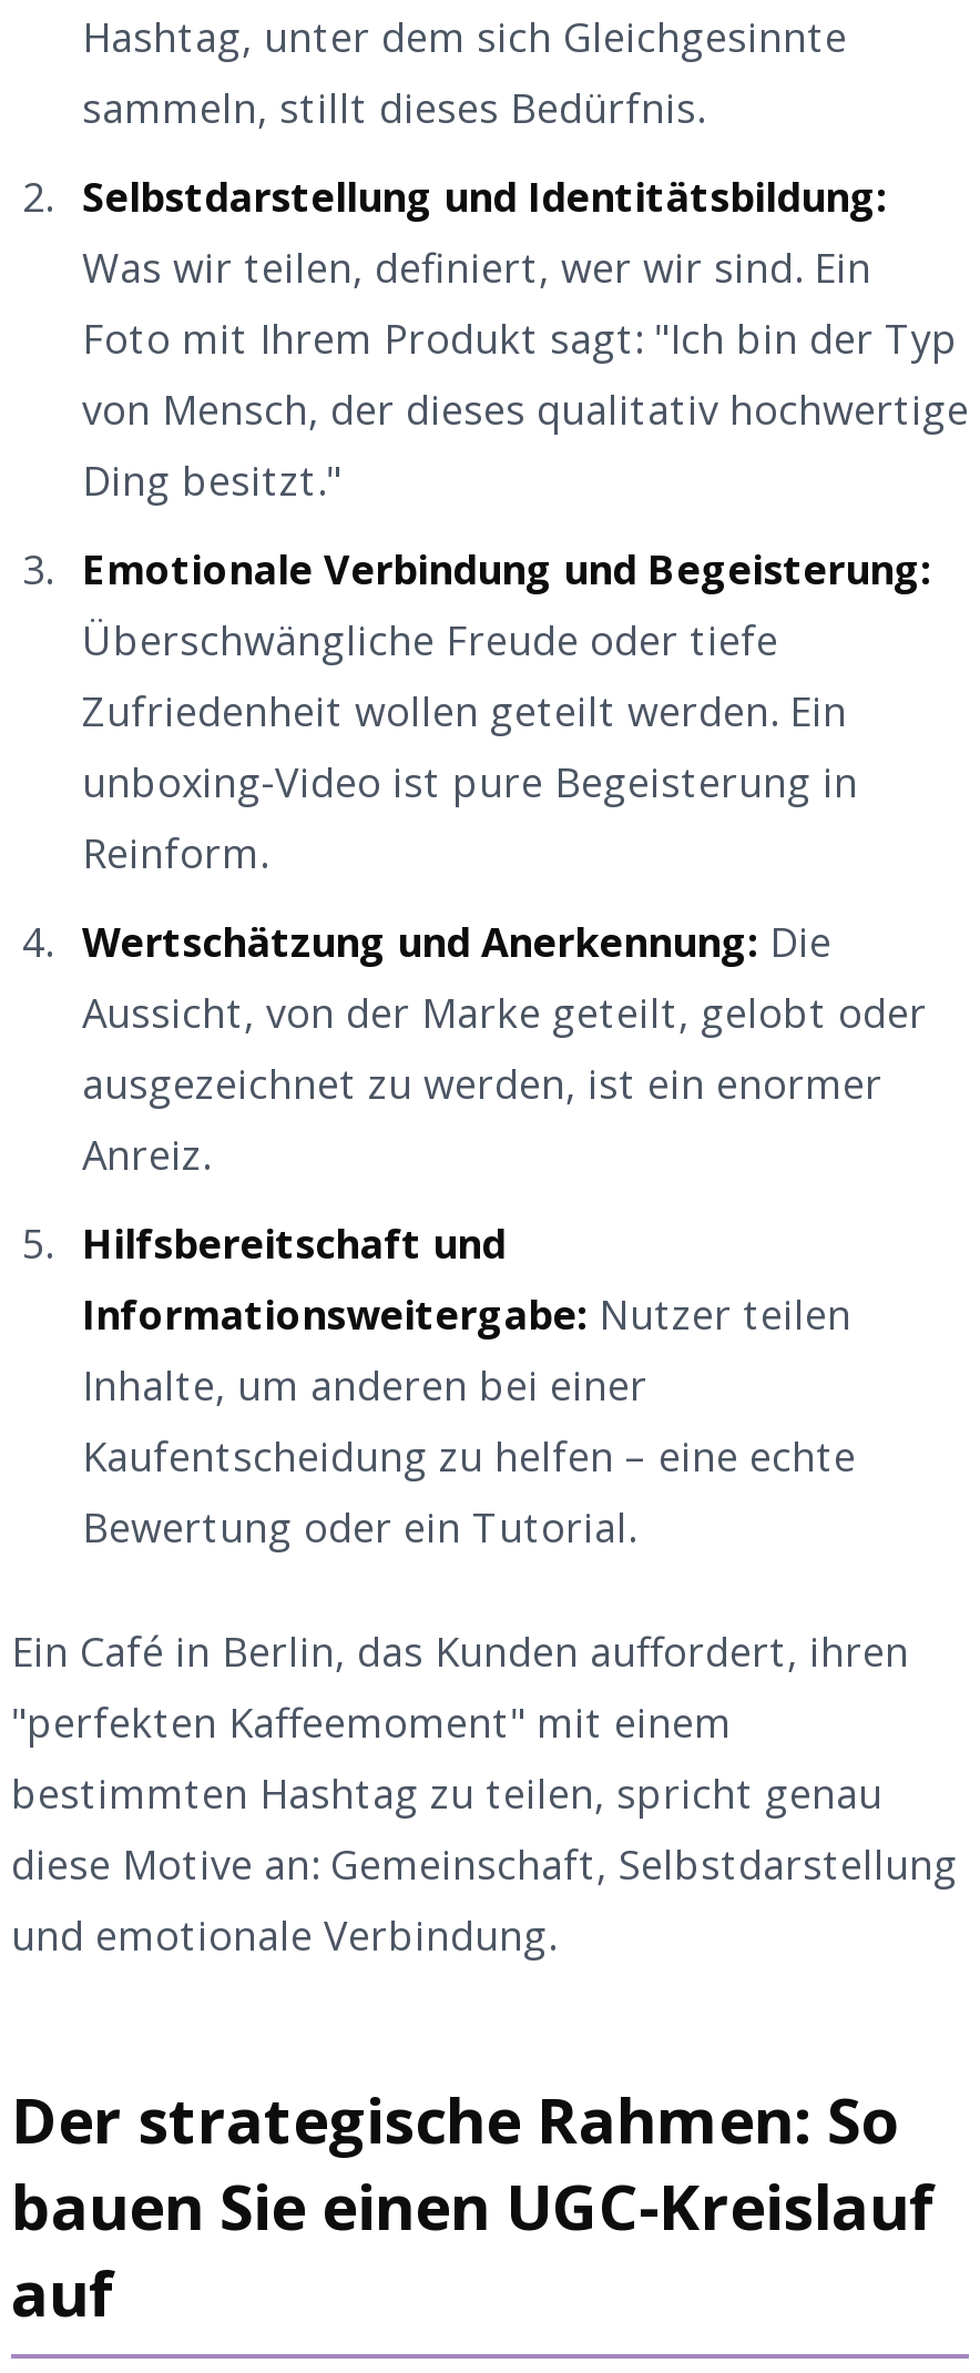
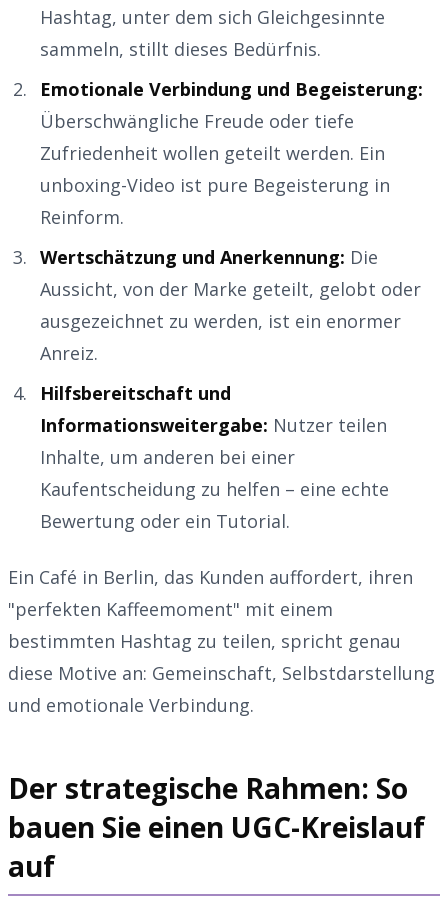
- Selbstdarstellung und Identitätsbildung:
- Was wir teilen, definiert, wer wir sind. Ein
- Foto mit Ihrem Produkt sagt: "Ich bin der Typ
- von Mensch, der dieses qualitativ hochwertige
- Ding besitzt."
